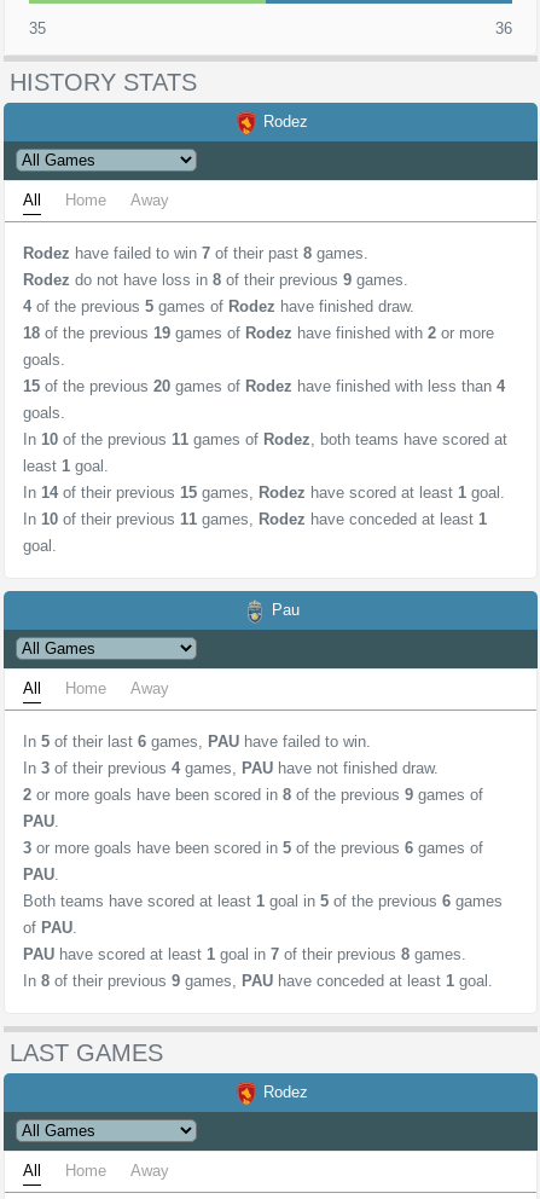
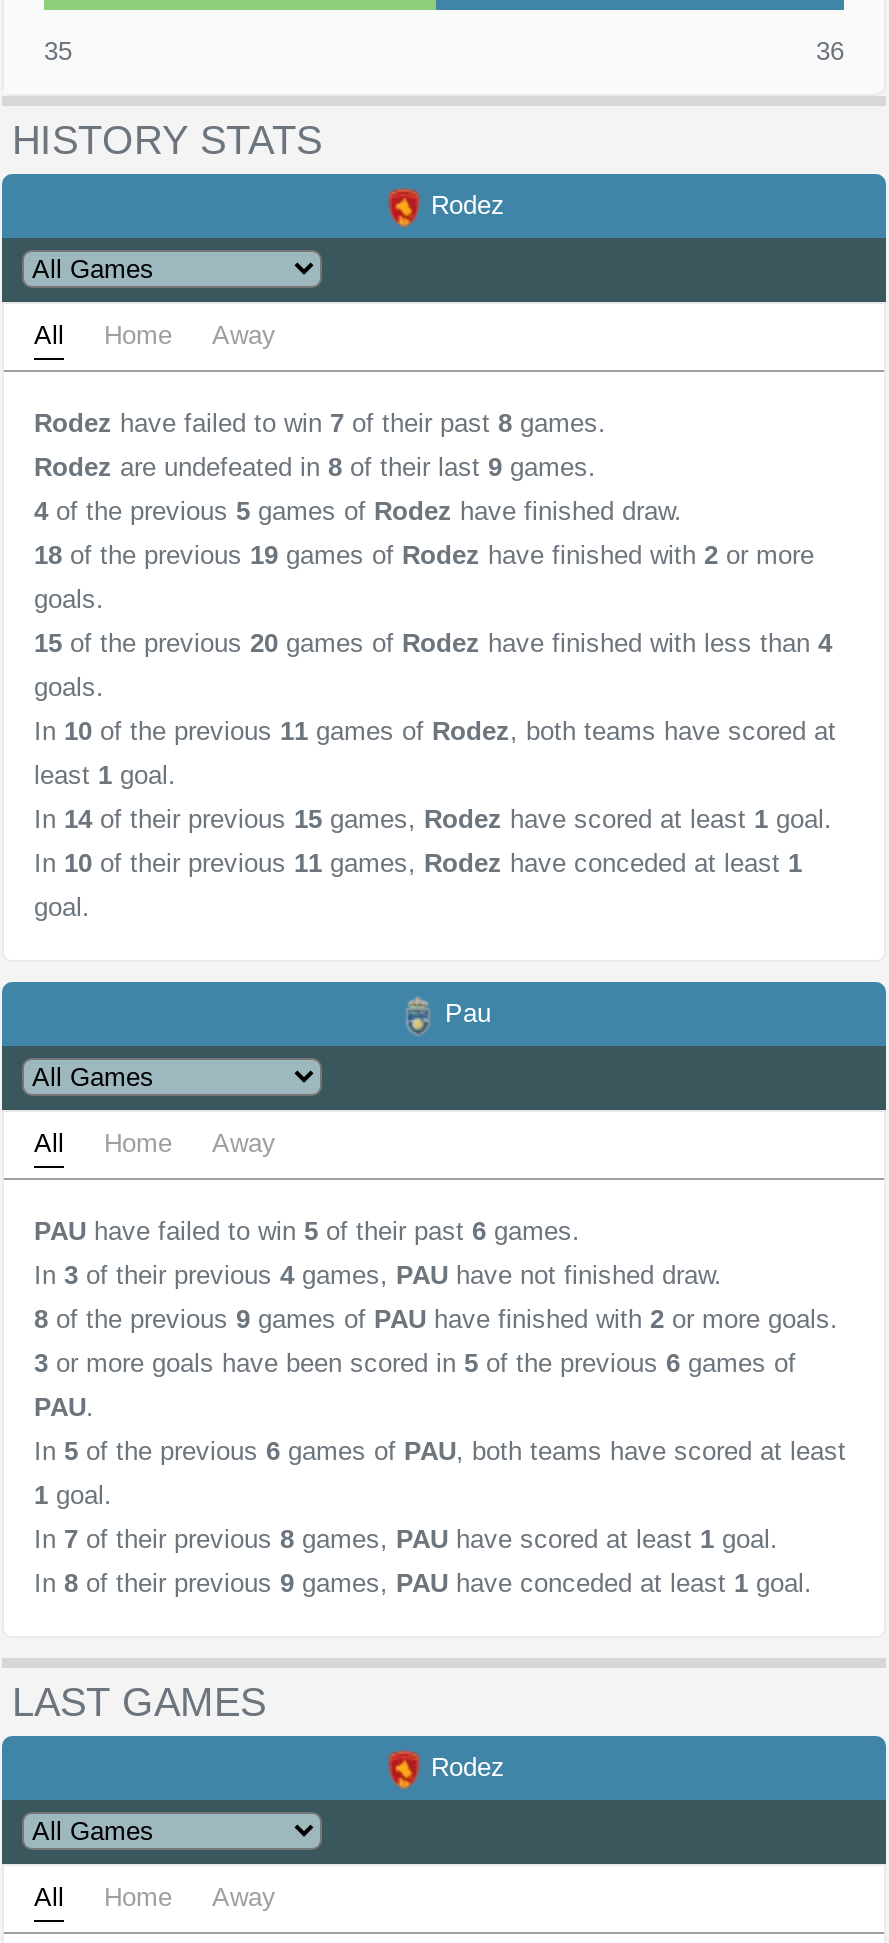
- Rodez do not have loss in 8 of their previous 9 games.
+ Rodez are undefeated in 8 of their last 9 games.

- In 5 of their last 6 games, PAU have failed to win.
+ PAU have failed to win 5 of their past 6 games.

- 2 or more goals have been scored in 8 of the previous 9 games of
- PAU.
+ 8 of the previous 9 games of PAU have finished with 2 or more goals.

- Both teams have scored at least 1 goal in 5 of the previous 6 games
+ In 5 of the previous 6 games of PAU, both teams have scored at least

- of PAU.
+ 1 goal.

- PAU have scored at least 1 goal in 7 of their previous 8 games.
+ In 7 of their previous 8 games, PAU have scored at least 1 goal.
